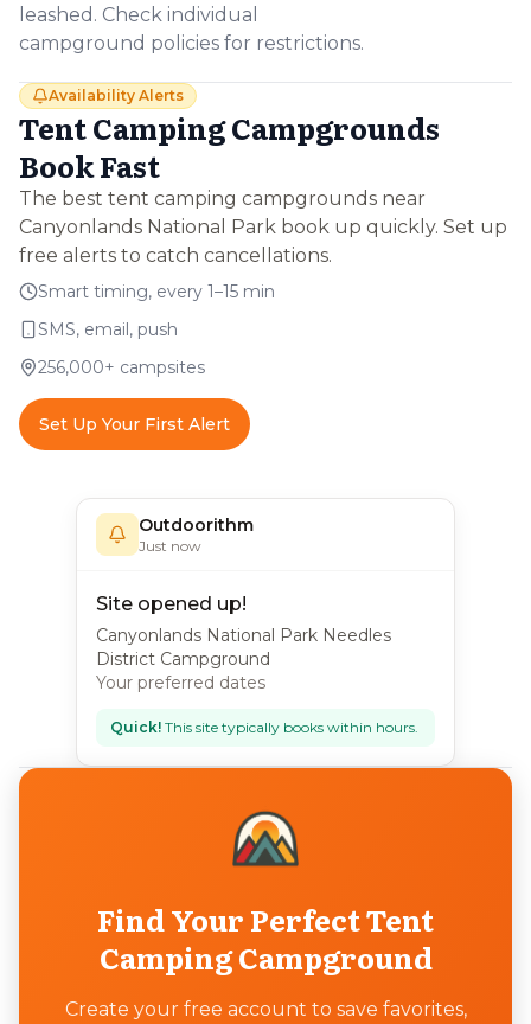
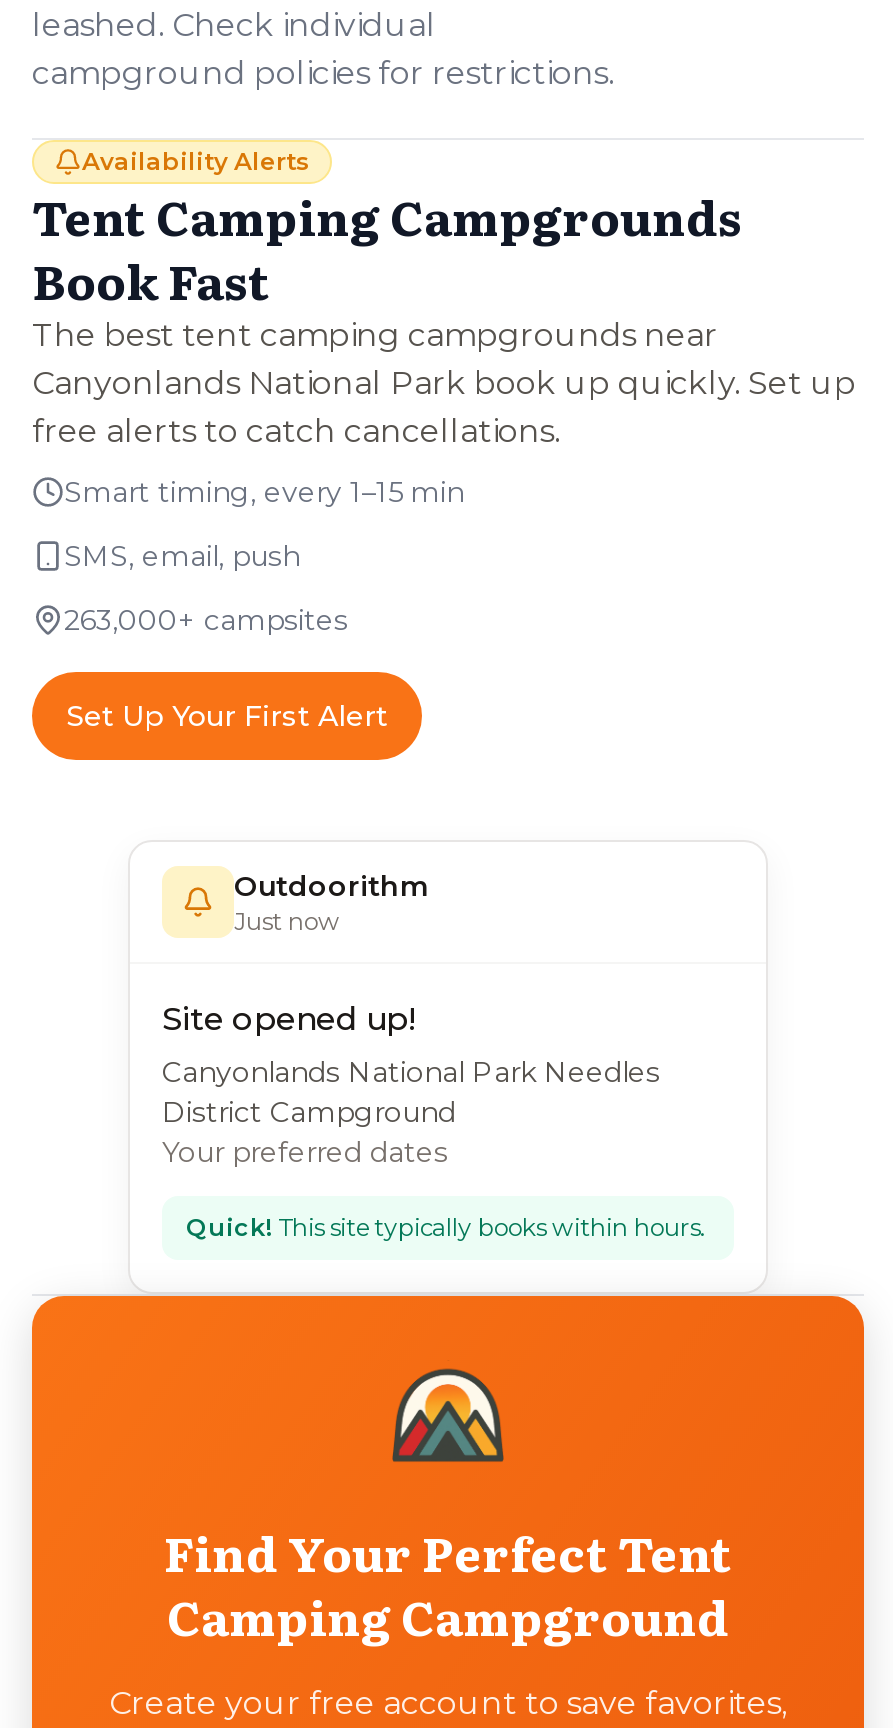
- 256,000+ campsites
+ 263,000+ campsites
